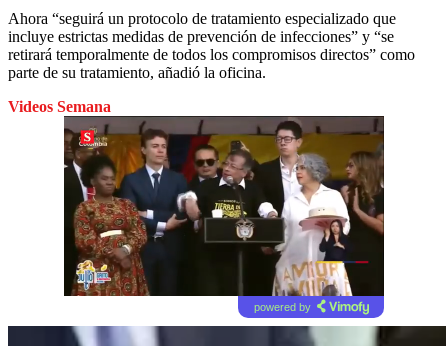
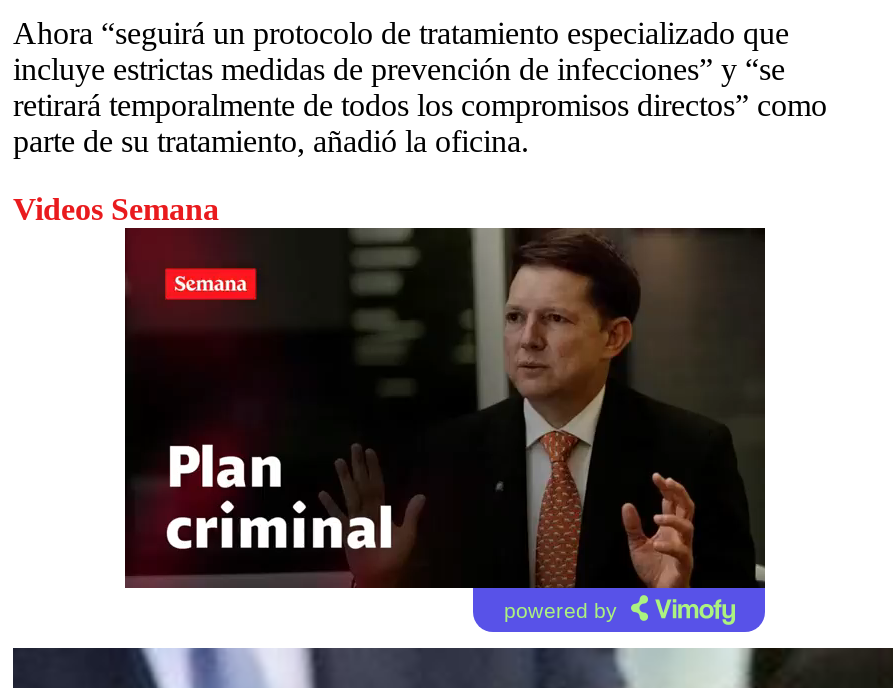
- [image]
+ [image]
